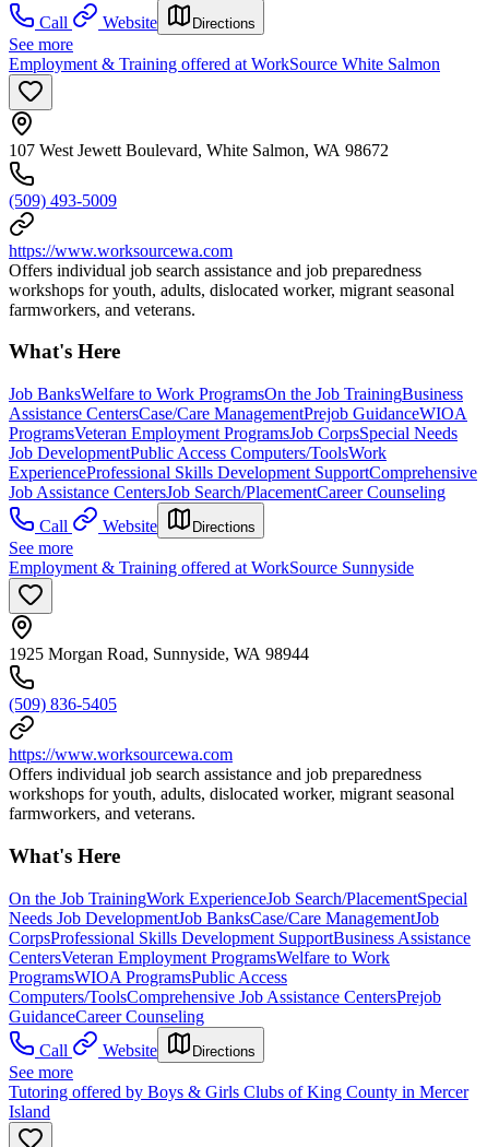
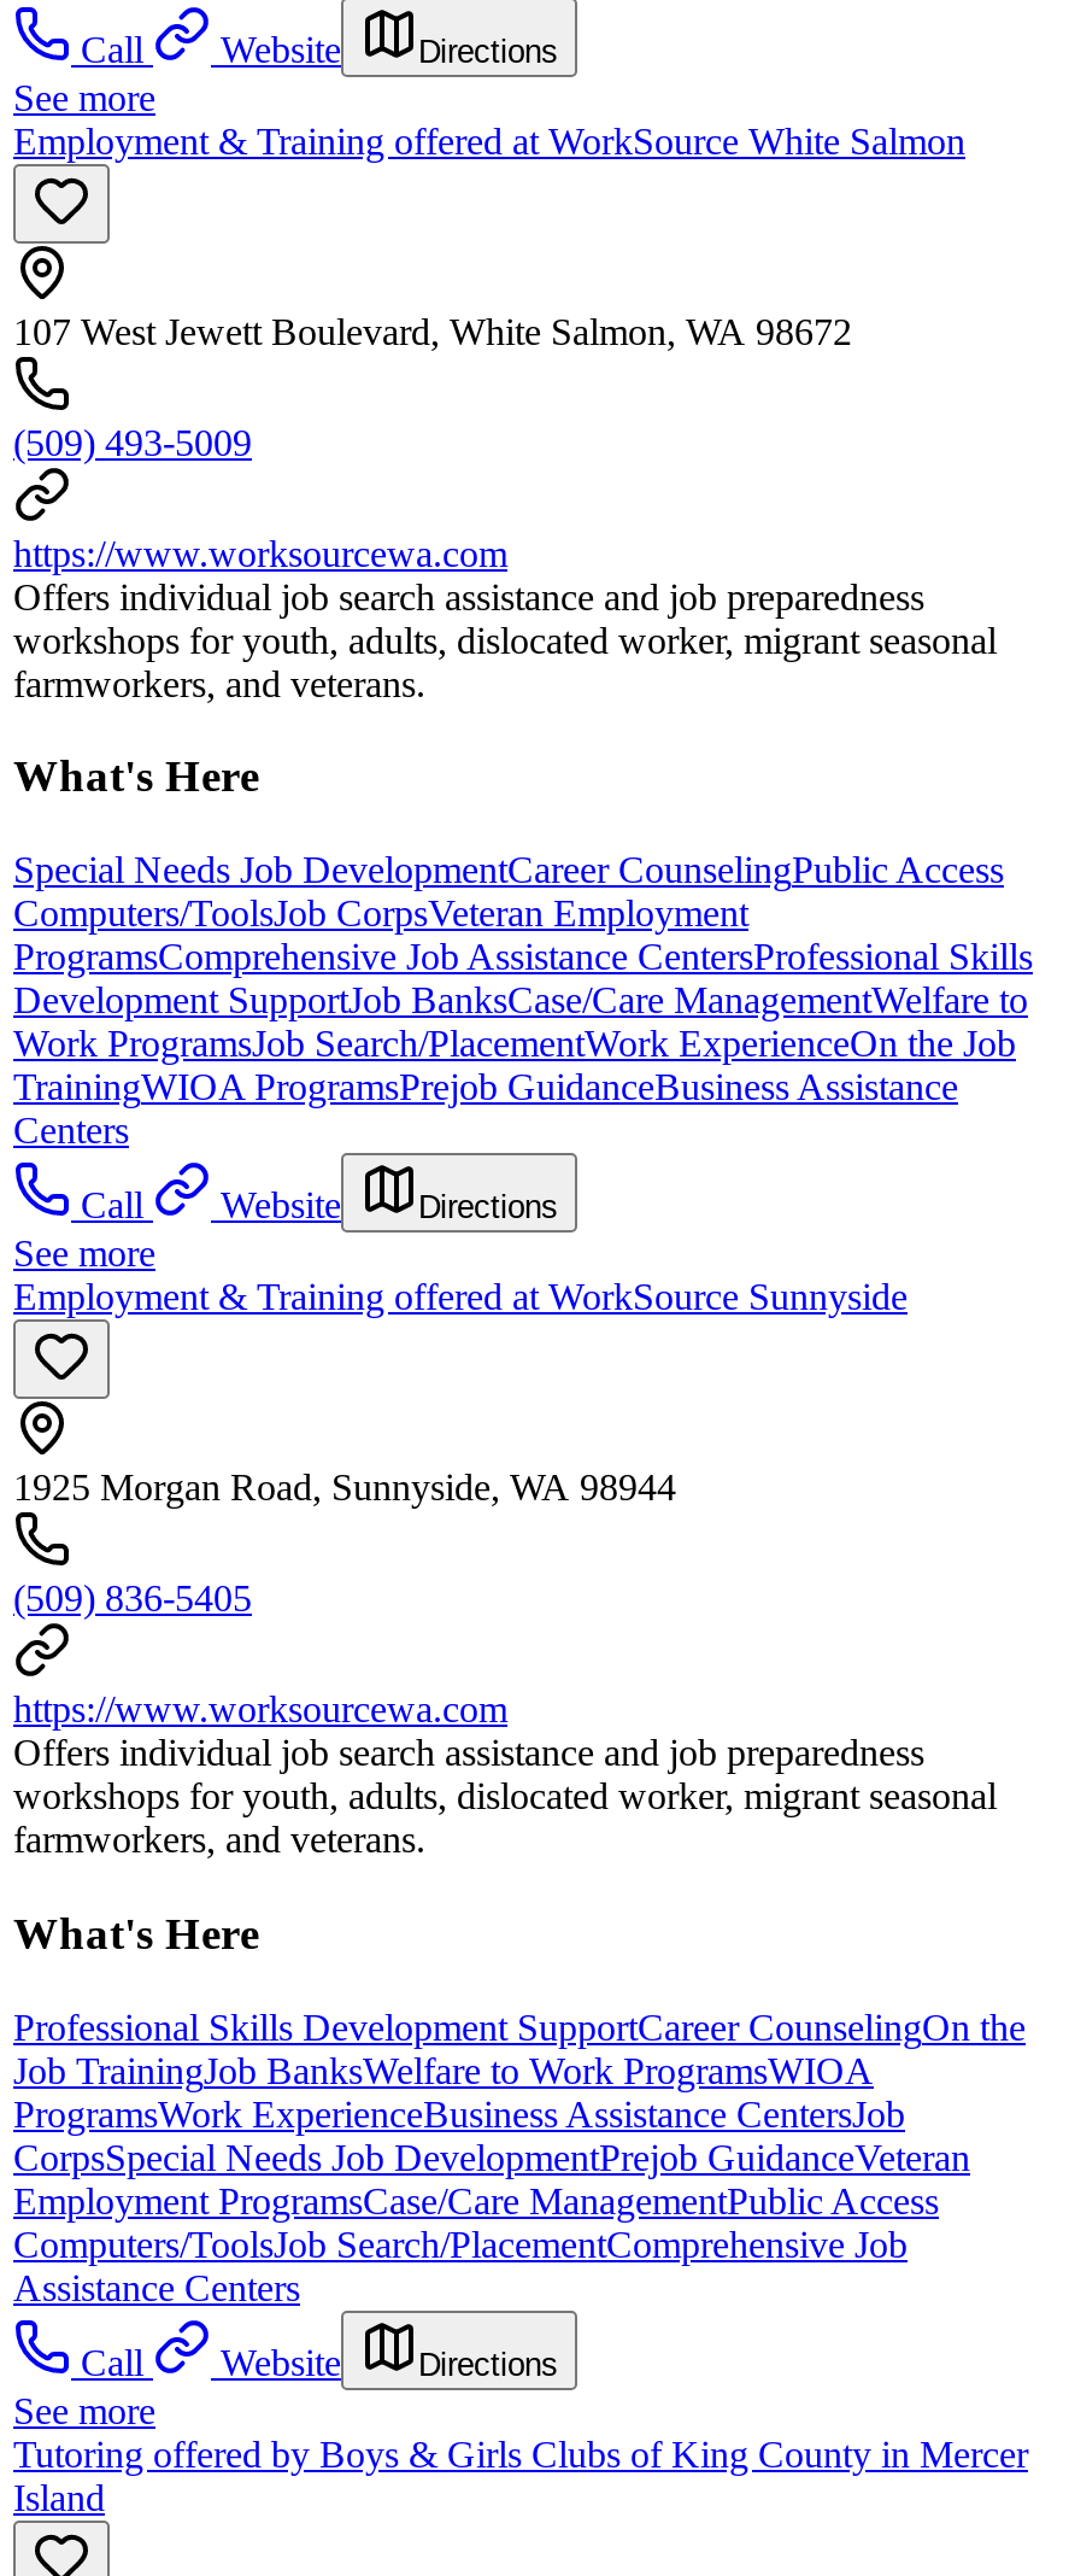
- Job BanksWelfare to Work ProgramsOn the Job TrainingBusiness
- Assistance CentersCase/Care ManagementPrejob GuidanceWIOA
- ProgramsVeteran Employment ProgramsJob CorpsSpecial Needs
- Job DevelopmentPublic Access Computers/ToolsWork
- ExperienceProfessional Skills Development SupportComprehensive
- Job Assistance CentersJob Search/PlacementCareer Counseling
+ Special Needs Job DevelopmentCareer CounselingPublic Access
+ Computers/ToolsJob CorpsVeteran Employment
+ ProgramsComprehensive Job Assistance CentersProfessional Skills
+ Development SupportJob BanksCase/Care ManagementWelfare to
+ Work ProgramsJob Search/PlacementWork ExperienceOn the Job
+ TrainingWIOA ProgramsPrejob GuidanceBusiness Assistance
+ Centers

- On the Job TrainingWork ExperienceJob Search/PlacementSpecial
- Needs Job DevelopmentJob BanksCase/Care ManagementJob
- CorpsProfessional Skills Development SupportBusiness Assistance
- CentersVeteran Employment ProgramsWelfare to Work
- ProgramsWIOA ProgramsPublic Access
- Computers/ToolsComprehensive Job Assistance CentersPrejob
- GuidanceCareer Counseling
+ Professional Skills Development SupportCareer CounselingOn the
+ Job TrainingJob BanksWelfare to Work ProgramsWIOA
+ ProgramsWork ExperienceBusiness Assistance CentersJob
+ CorpsSpecial Needs Job DevelopmentPrejob GuidanceVeteran
+ Employment ProgramsCase/Care ManagementPublic Access
+ Computers/ToolsJob Search/PlacementComprehensive Job
+ Assistance Centers
